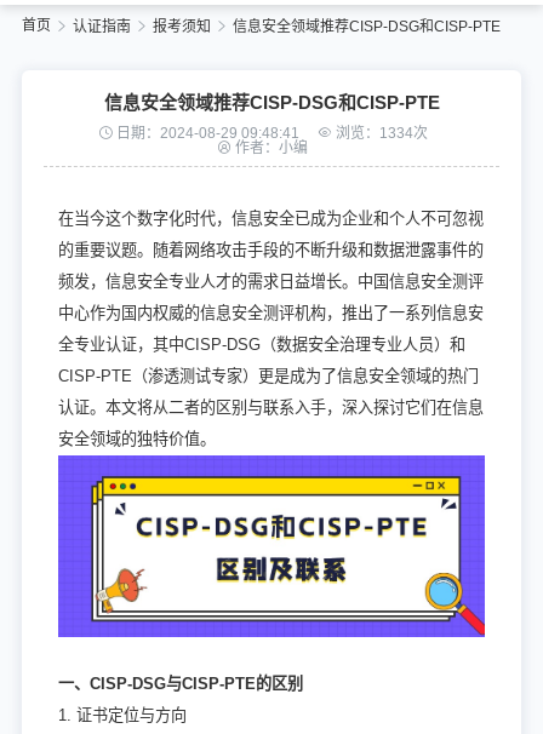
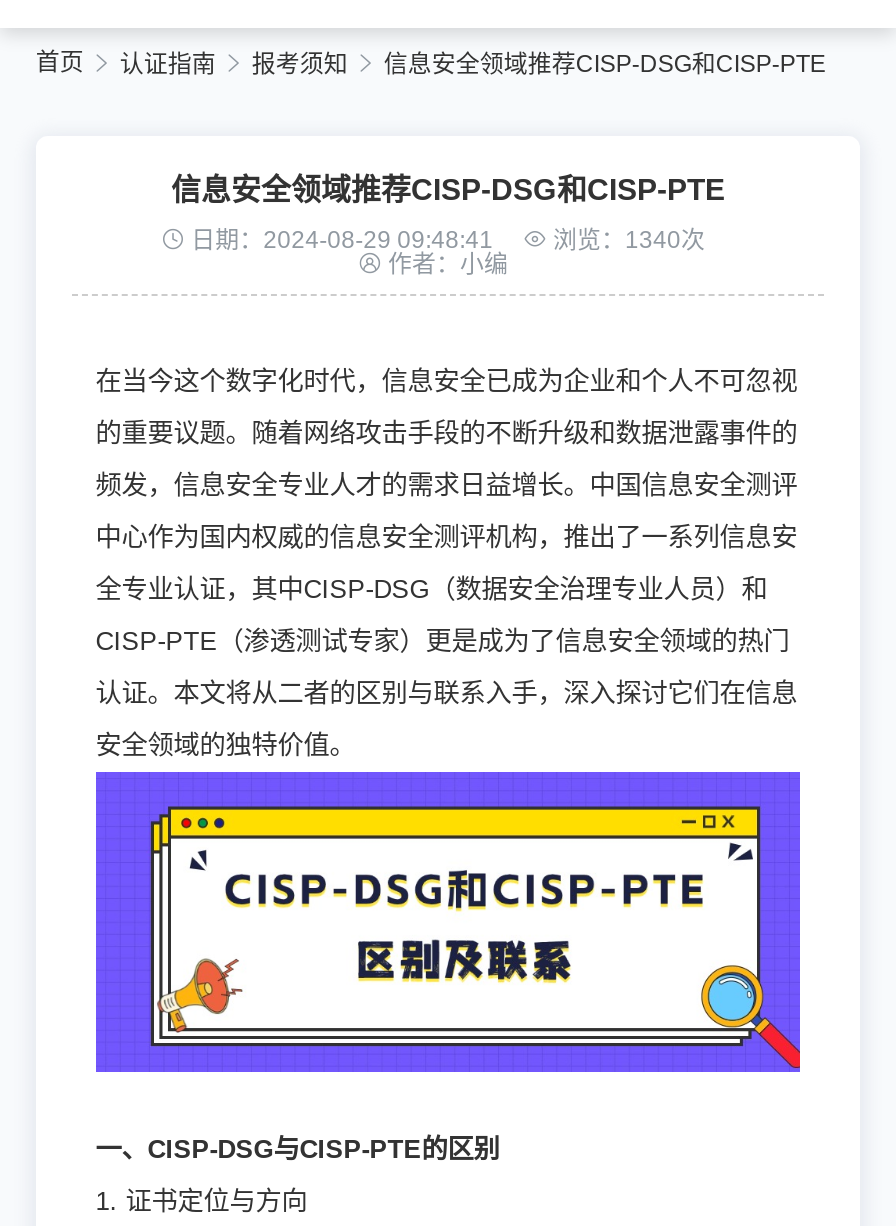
- 日期：2024-08-29 09:48:41 浏览：1334次
+ 日期：2024-08-29 09:48:41 浏览：1340次
